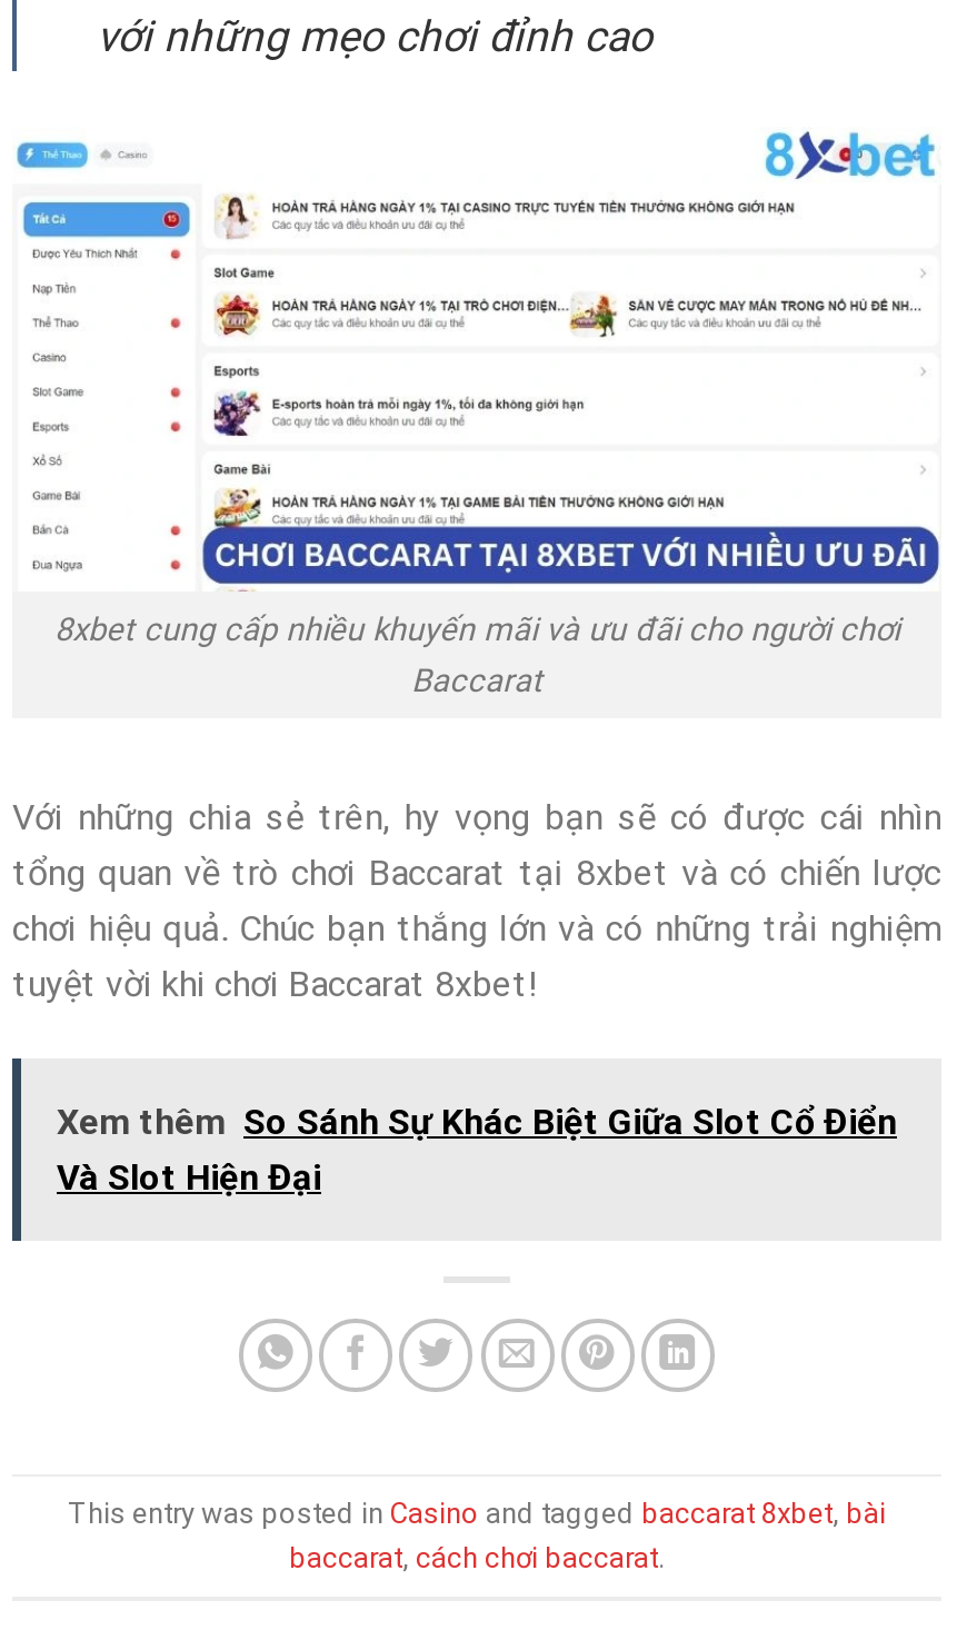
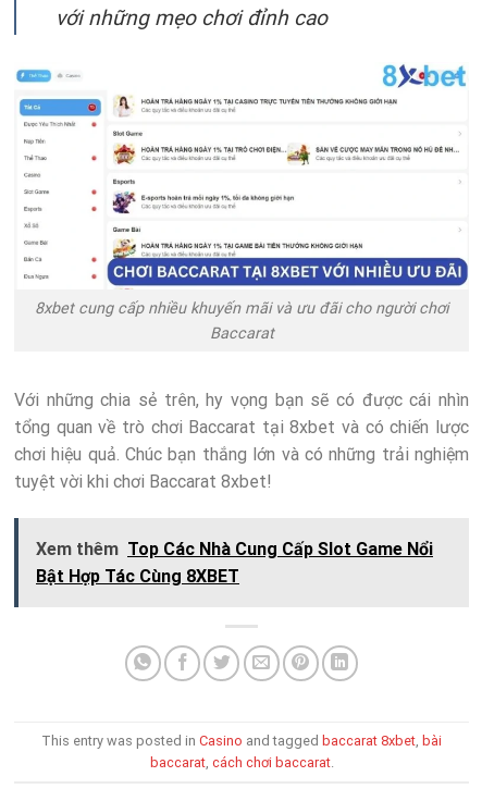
- Xem thêm So Sánh Sự Khác Biệt Giữa Slot Cổ Điển
- Và Slot Hiện Đại
+ Xem thêm Top Các Nhà Cung Cấp Slot Game Nổi
+ Bật Hợp Tác Cùng 8XBET
